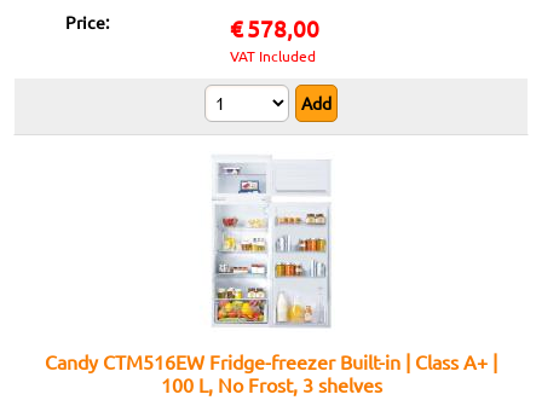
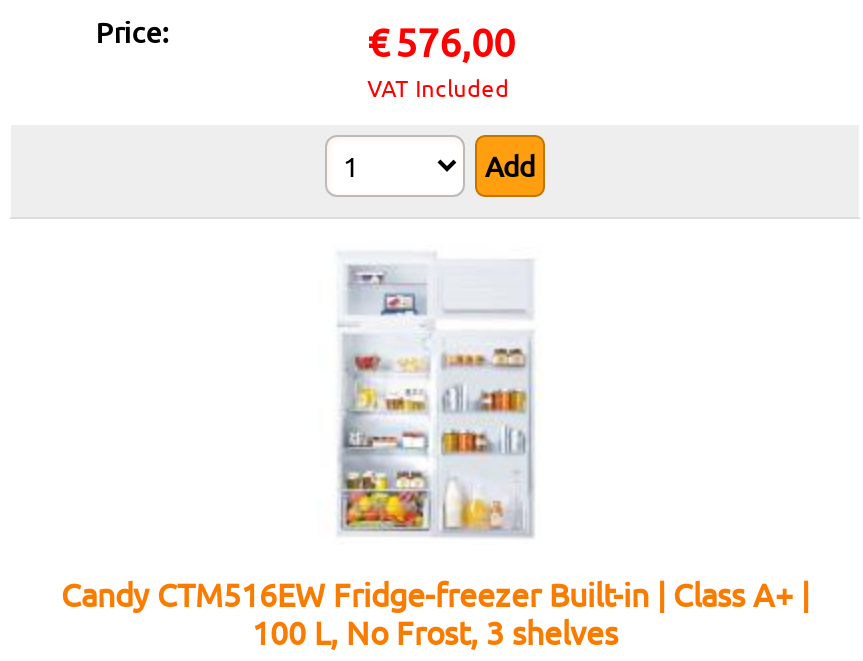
- € 578,00
+ € 576,00
